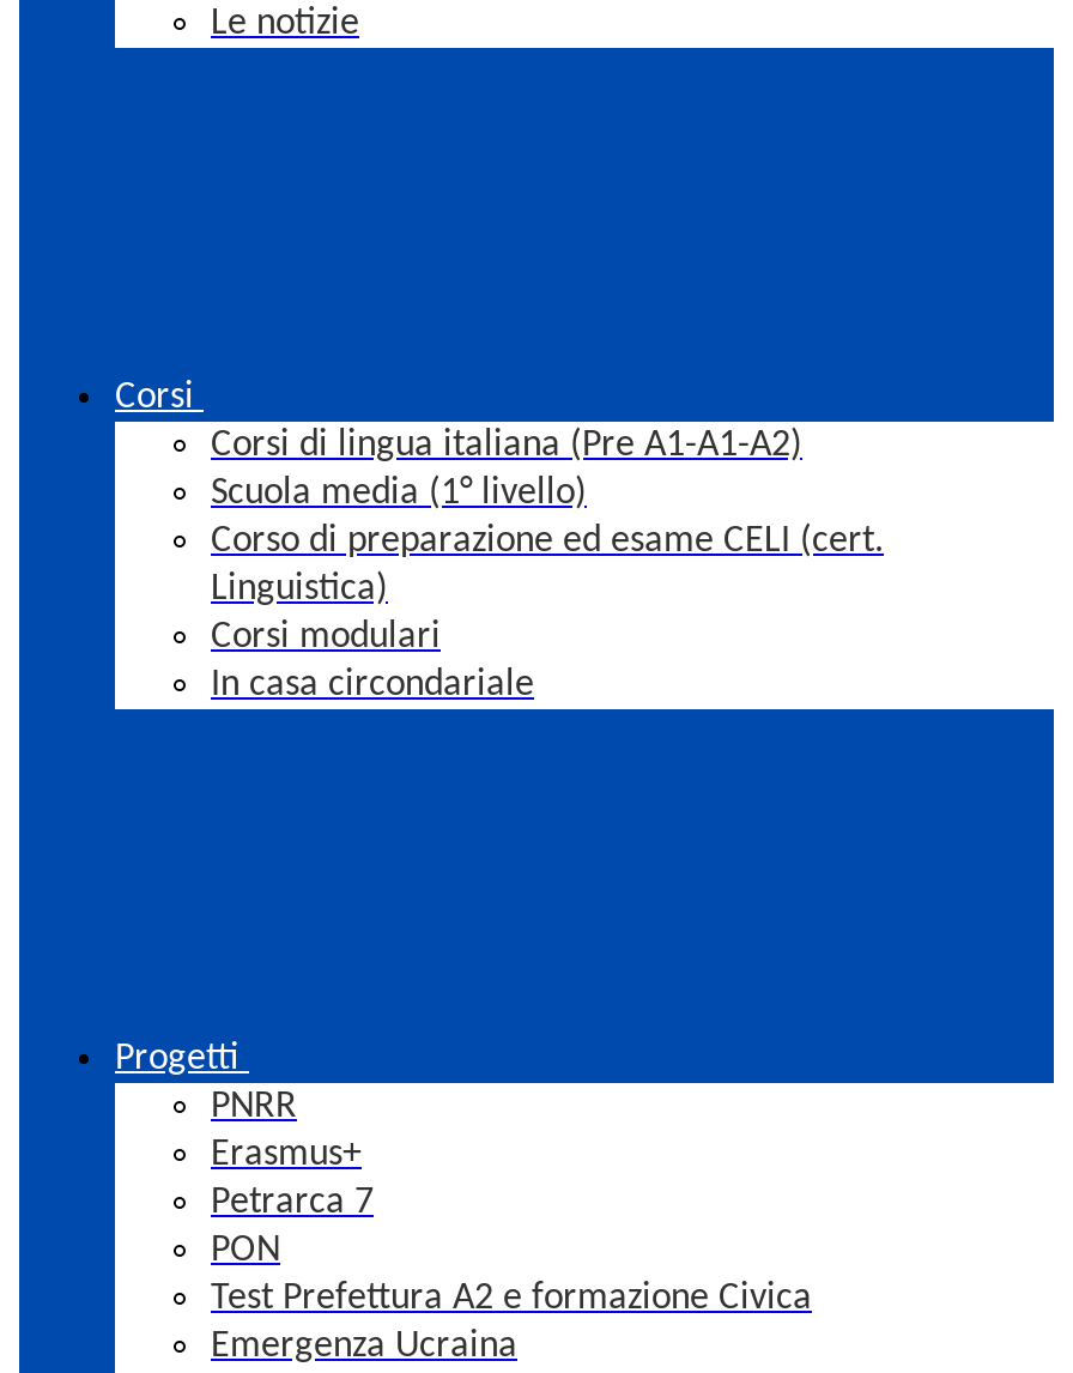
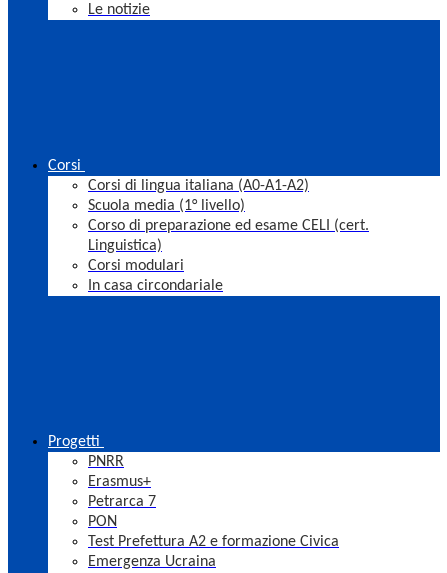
- Corsi di lingua italiana (Pre A1-A1-A2)
+ Corsi di lingua italiana (A0-A1-A2)
